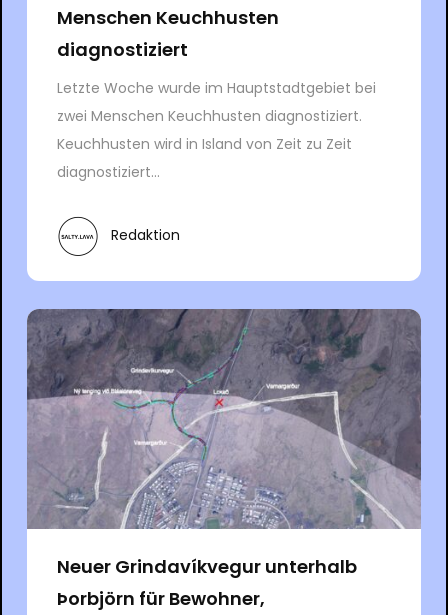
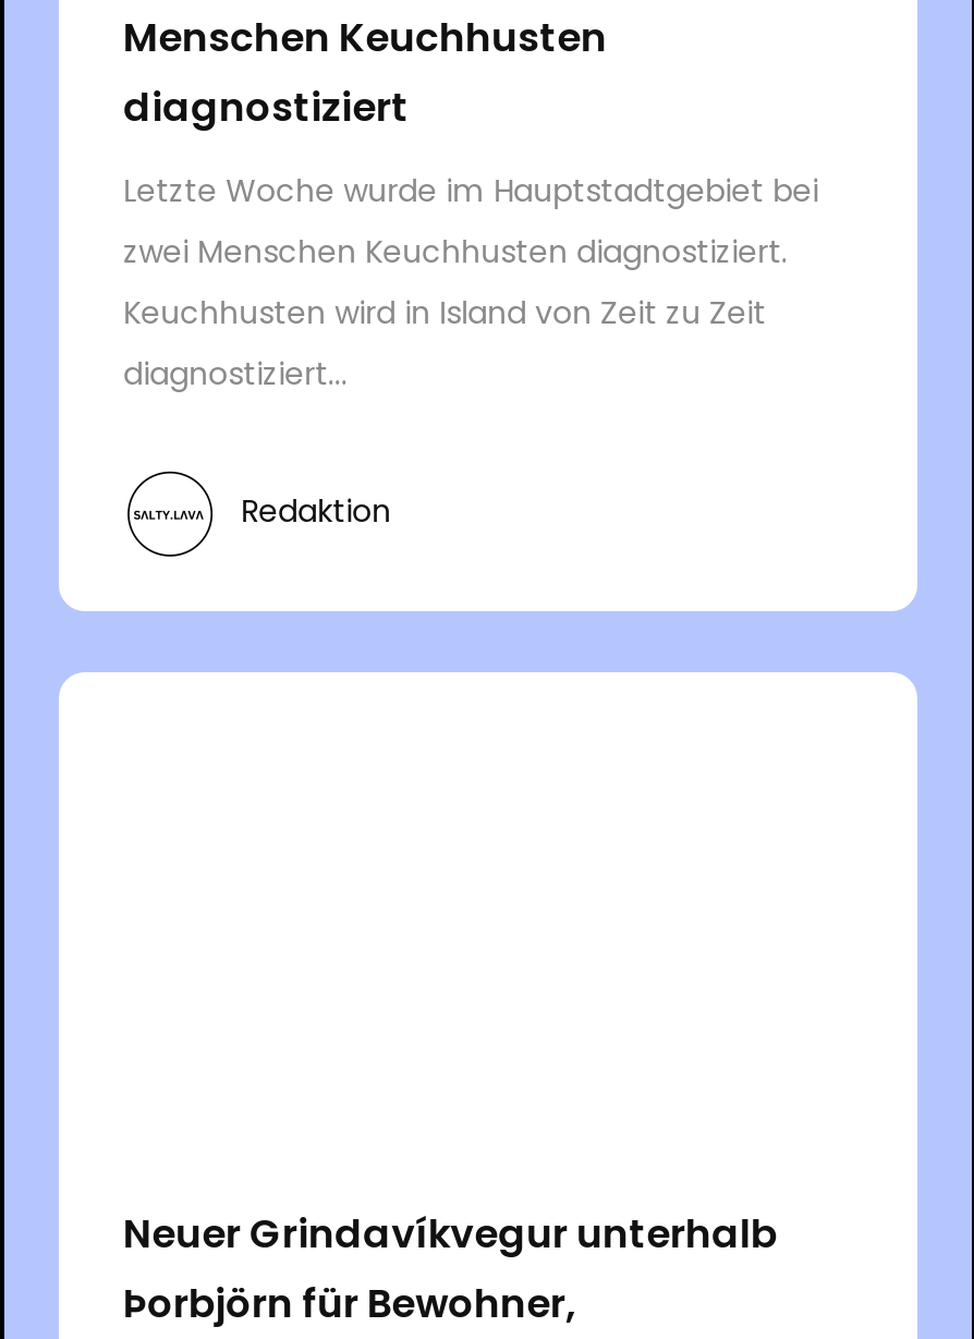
- [image]
